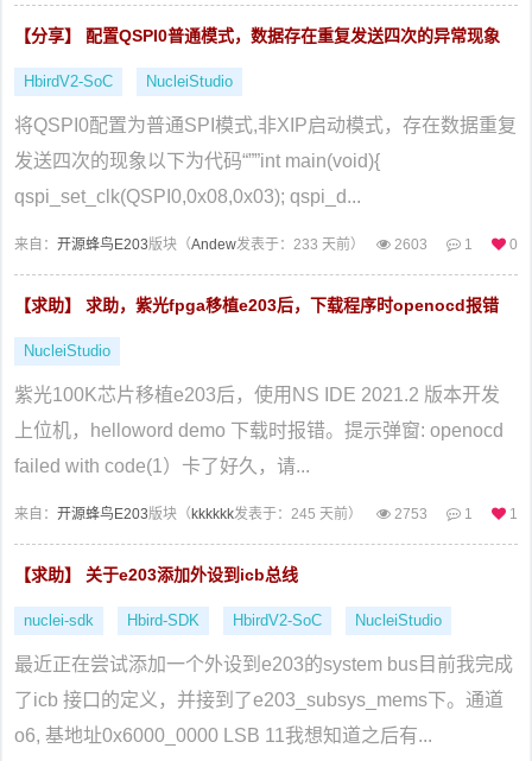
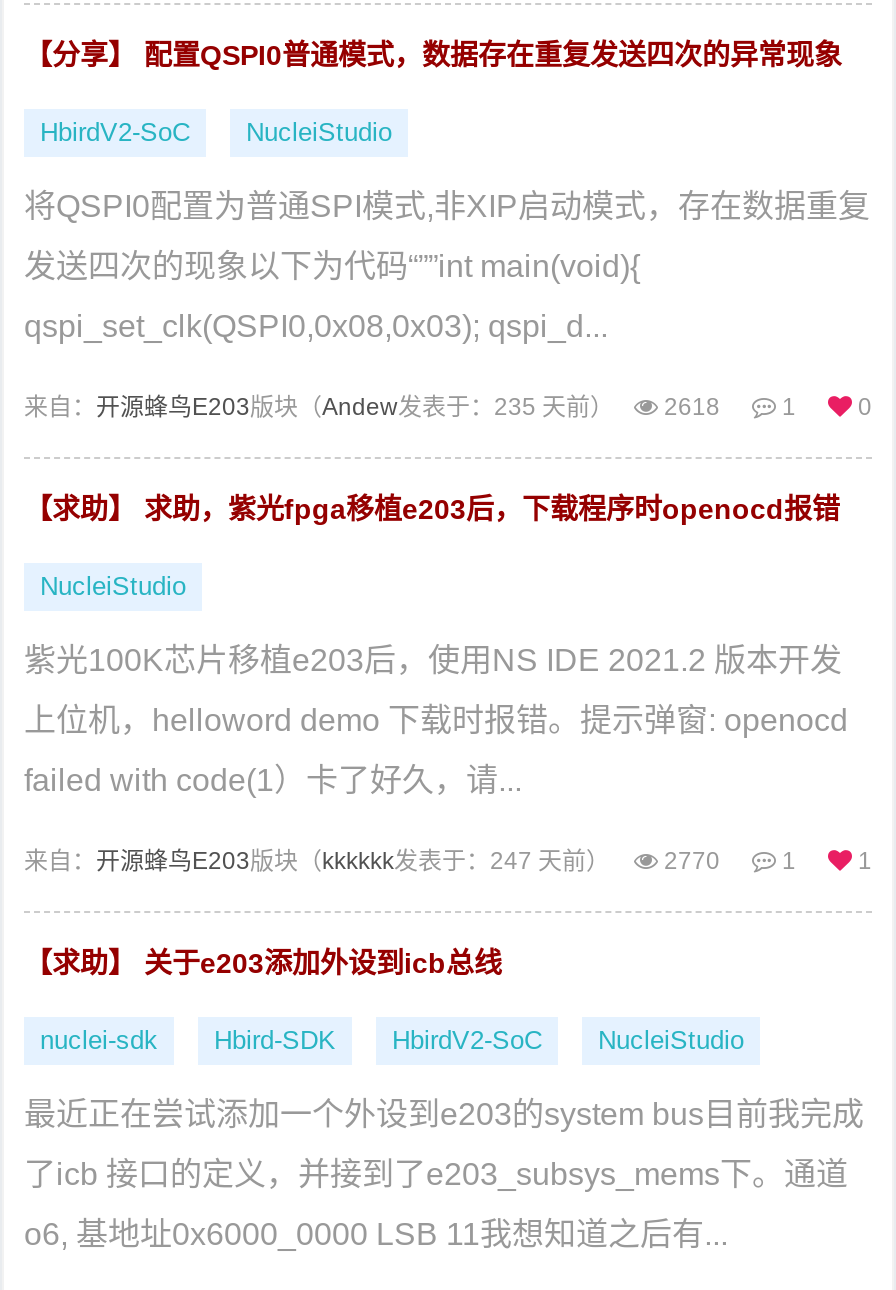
- 来自：开源蜂鸟E203版块（Andew发表于：233 天前）
+ 来自：开源蜂鸟E203版块（Andew发表于：235 天前）

- 2603
+ 2618

- 来自：开源蜂鸟E203版块（kkkkkk发表于：245 天前）
+ 来自：开源蜂鸟E203版块（kkkkkk发表于：247 天前）

- 2753
+ 2770
